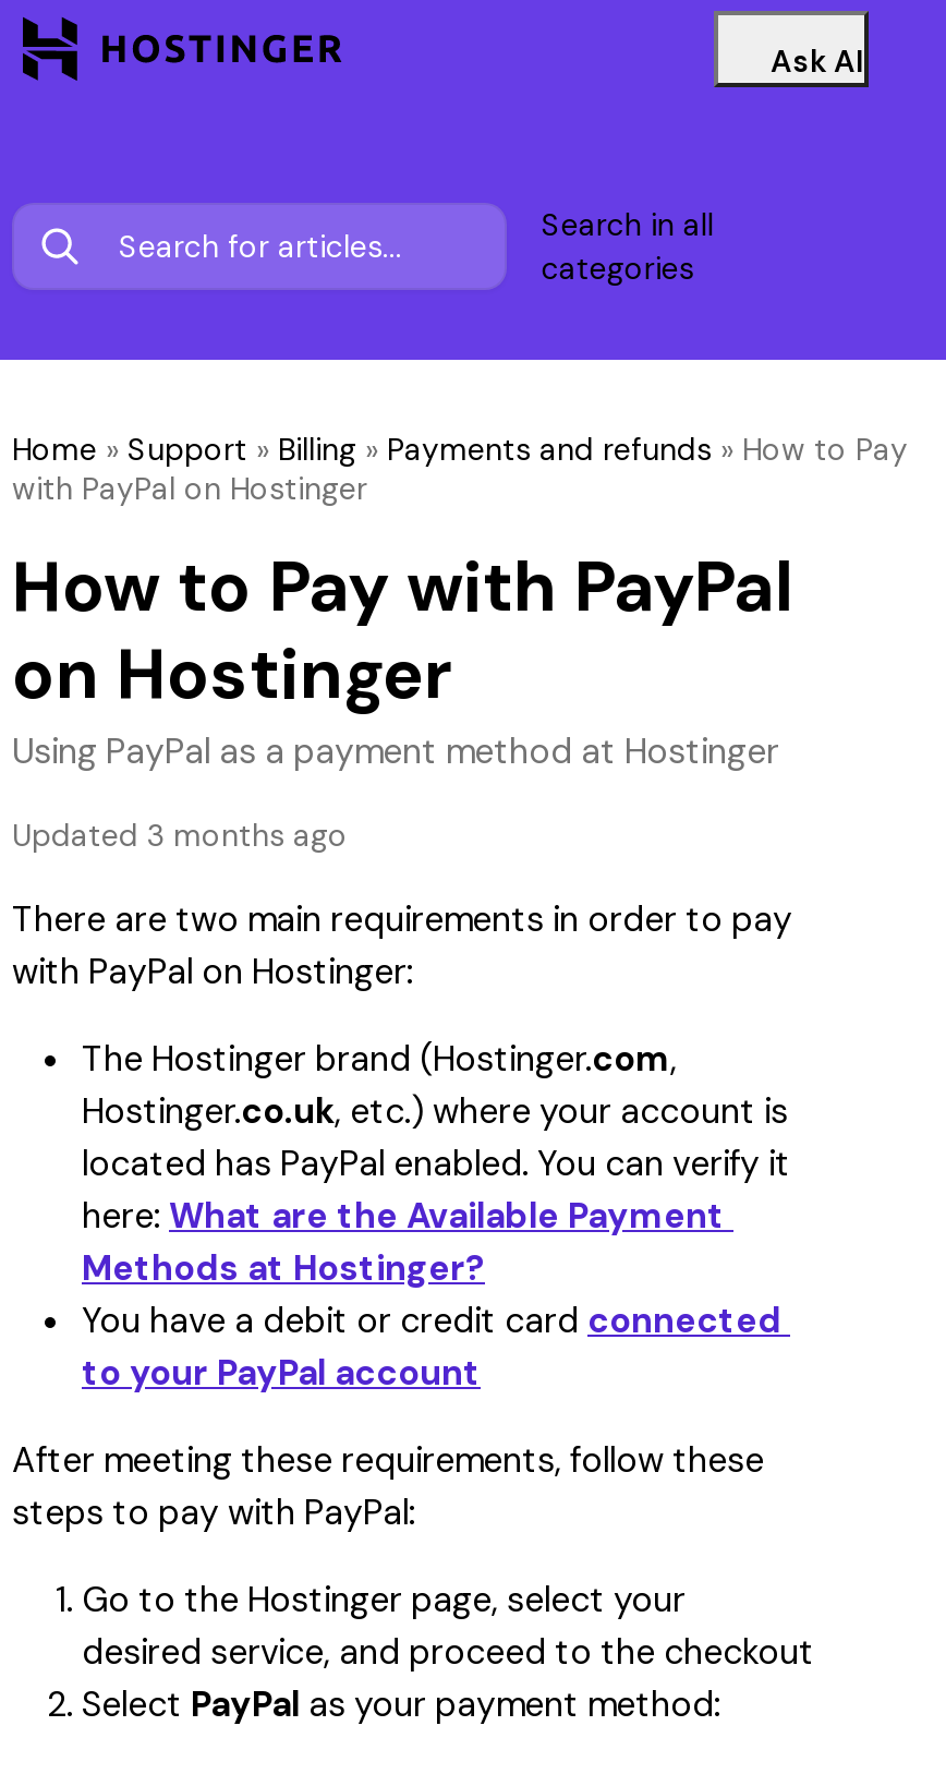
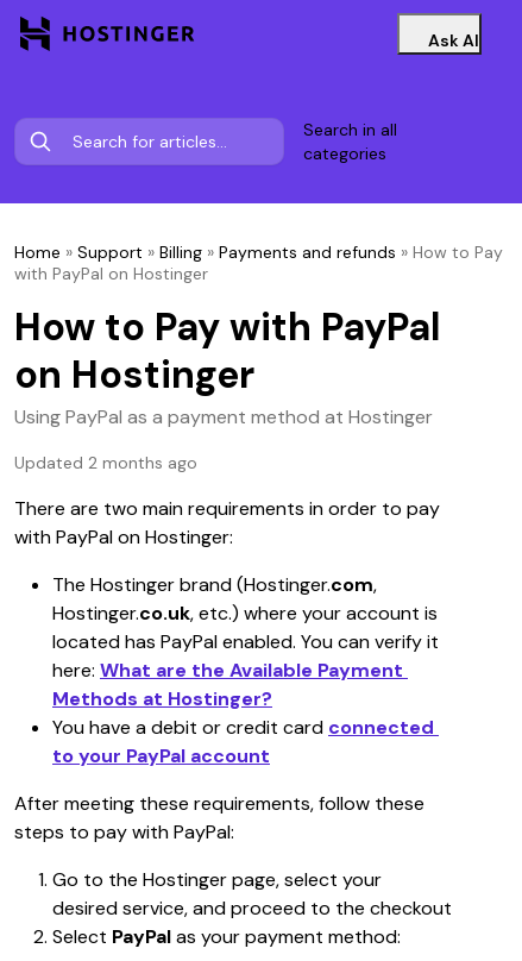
- Updated 3 months ago
+ Updated 2 months ago
